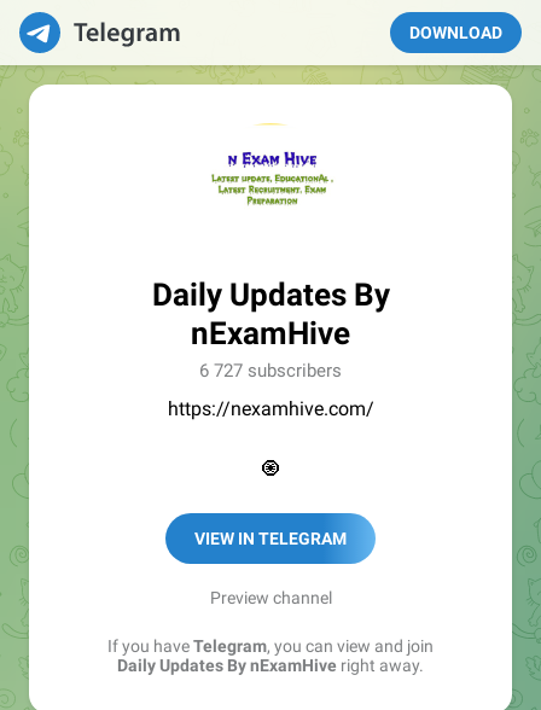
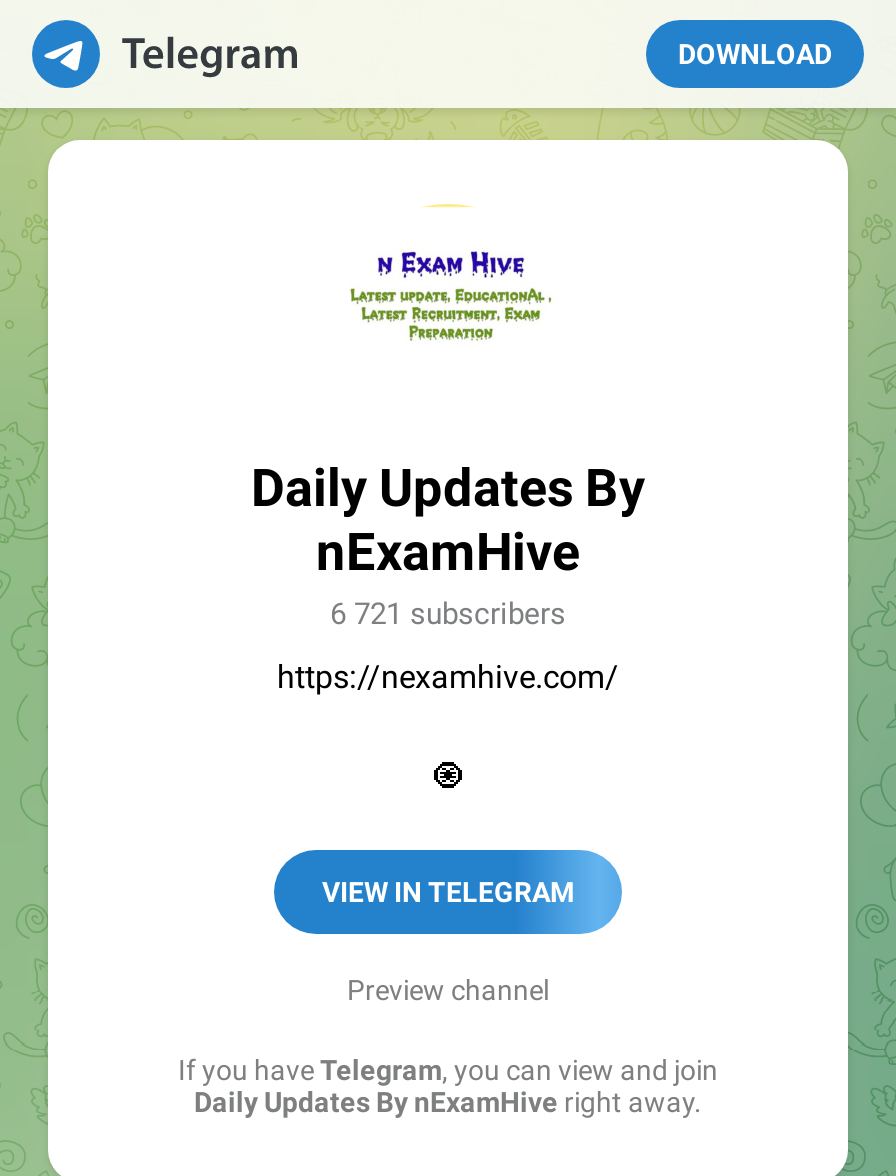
- 6 727 subscribers
+ 6 721 subscribers
